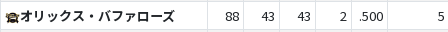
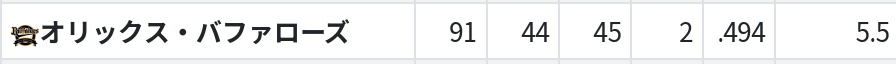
- 88
+ 91

- 43
+ 44

- 43
+ 45

- .500
+ .494

- 5
+ 5.5
